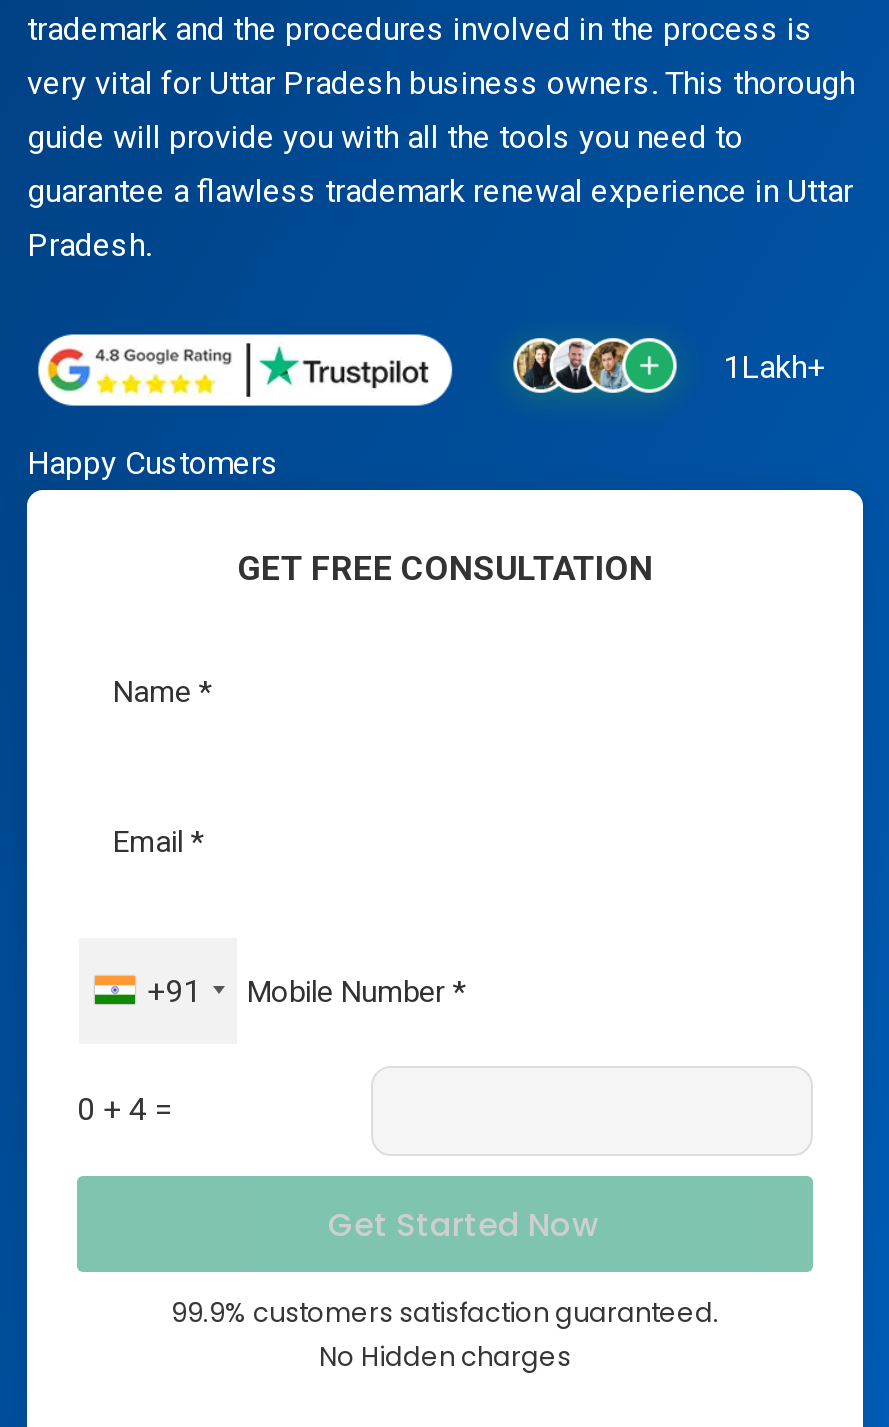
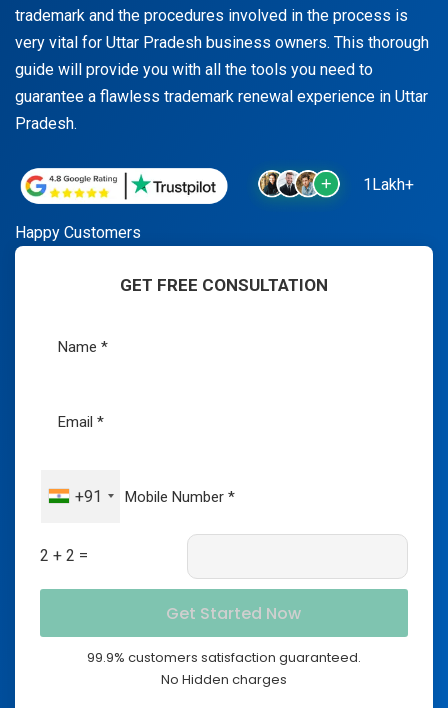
- 0 + 4 =
+ 2 + 2 =
